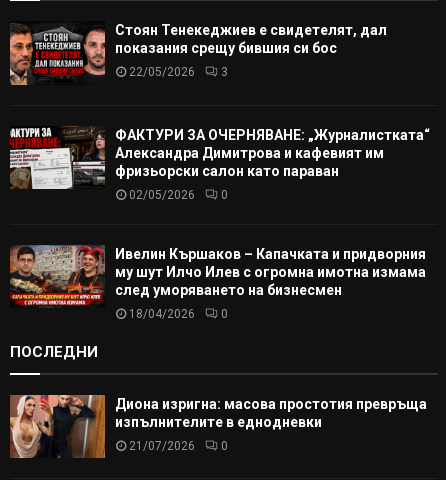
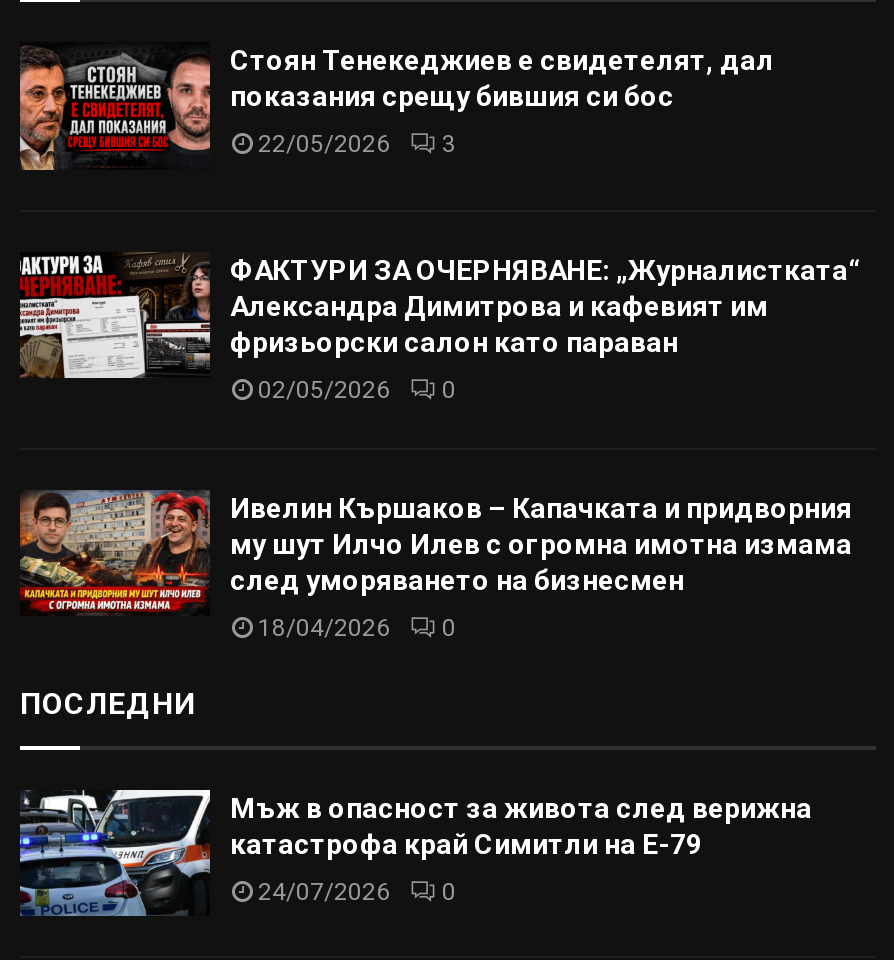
- [image]
- Диона изригна: масова простотия превръща
- изпълнителите в еднодневки
+ [image]
+ Мъж в опасност за живота след верижна
+ катастрофа край Симитли на Е-79

- 21/07/2026 0
+ 24/07/2026 0
